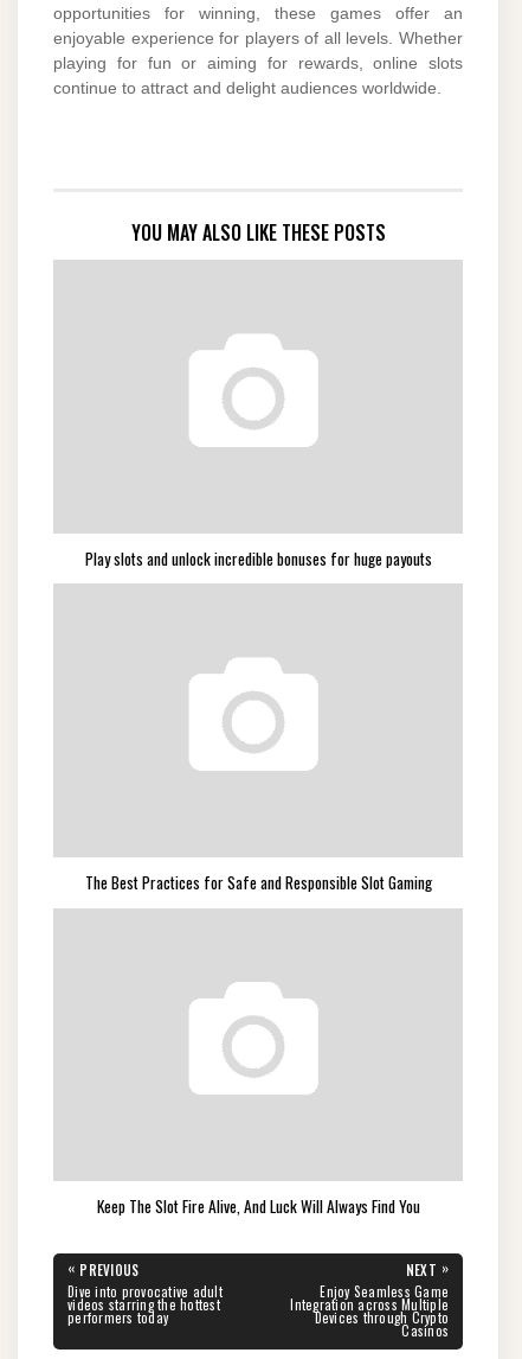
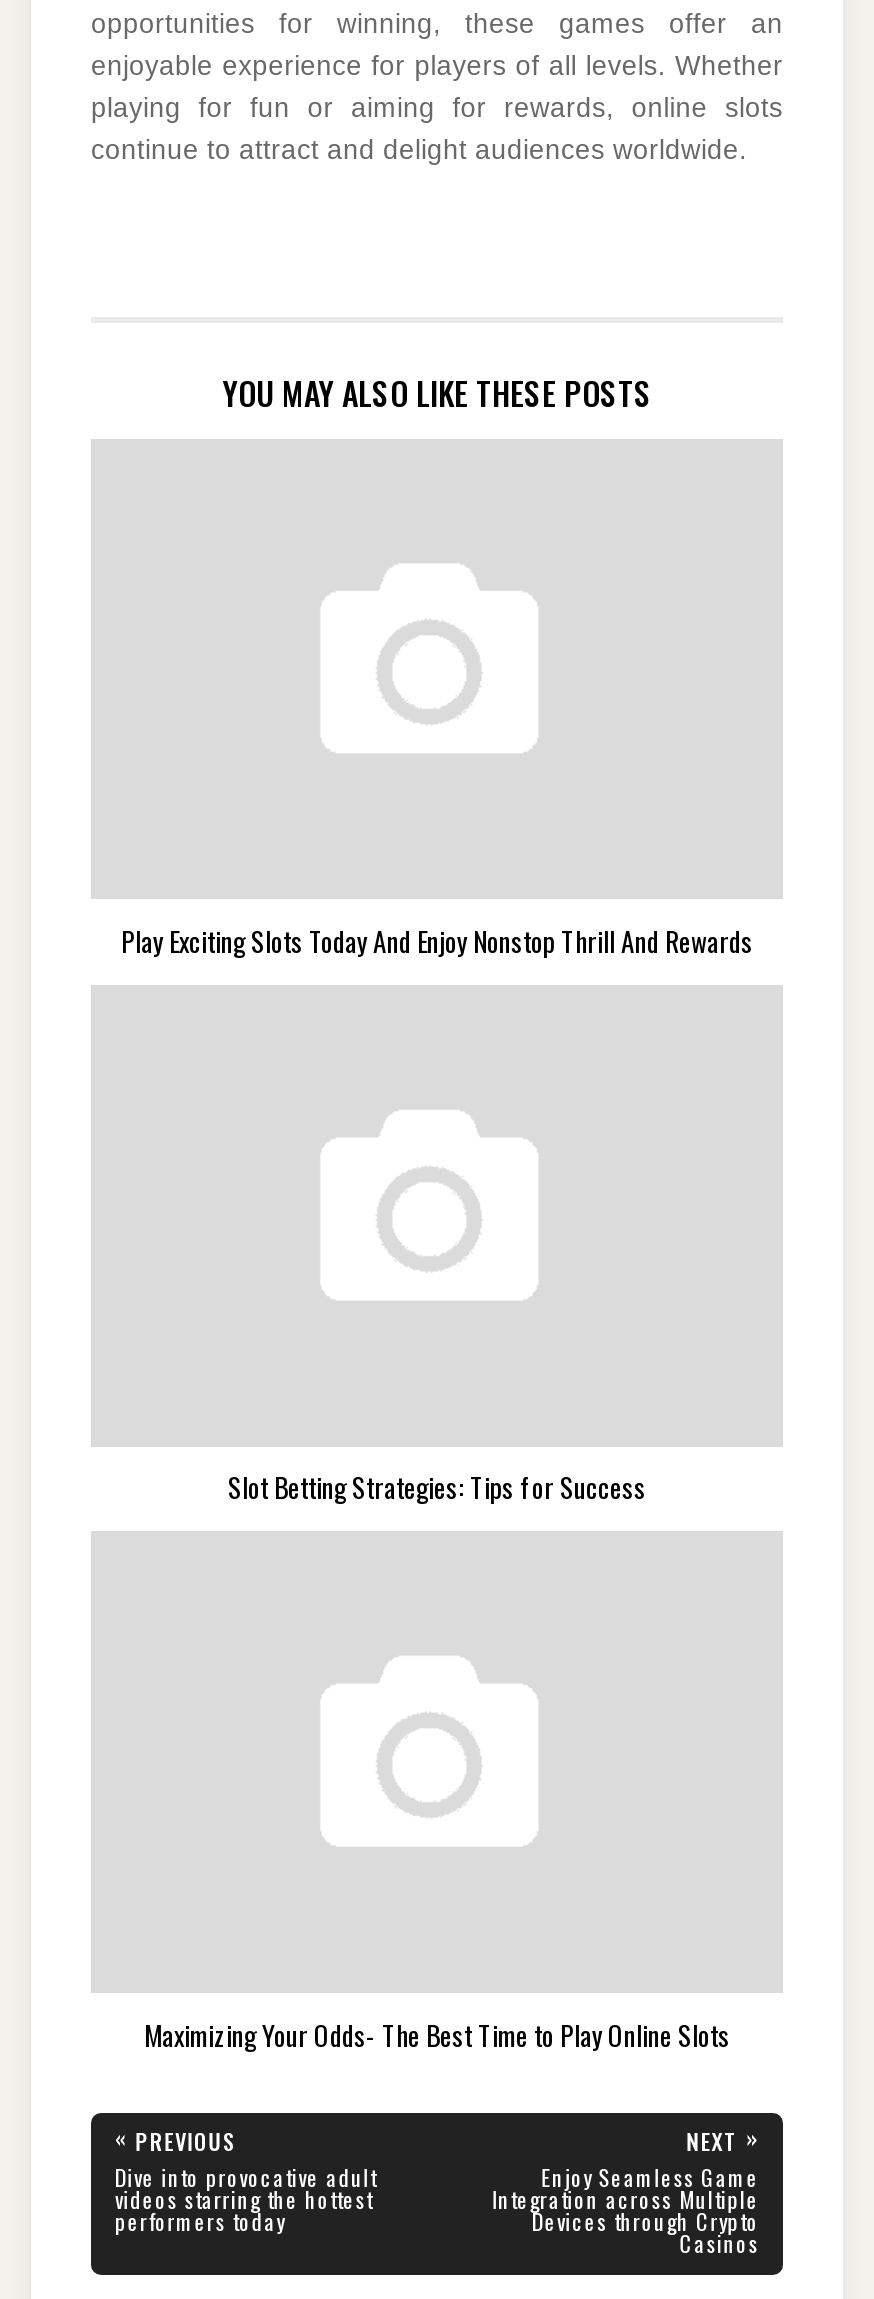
- Play slots and unlock incredible bonuses for huge payouts
+ Play Exciting Slots Today And Enjoy Nonstop Thrill And Rewards

- The Best Practices for Safe and Responsible Slot Gaming
+ Slot Betting Strategies: Tips for Success

- Keep The Slot Fire Alive, And Luck Will Always Find You
+ Maximizing Your Odds- The Best Time to Play Online Slots
